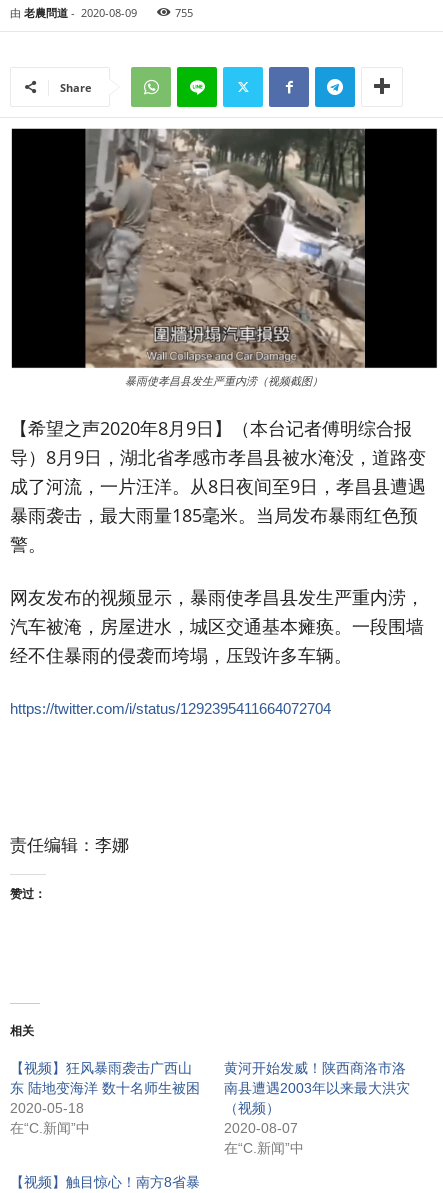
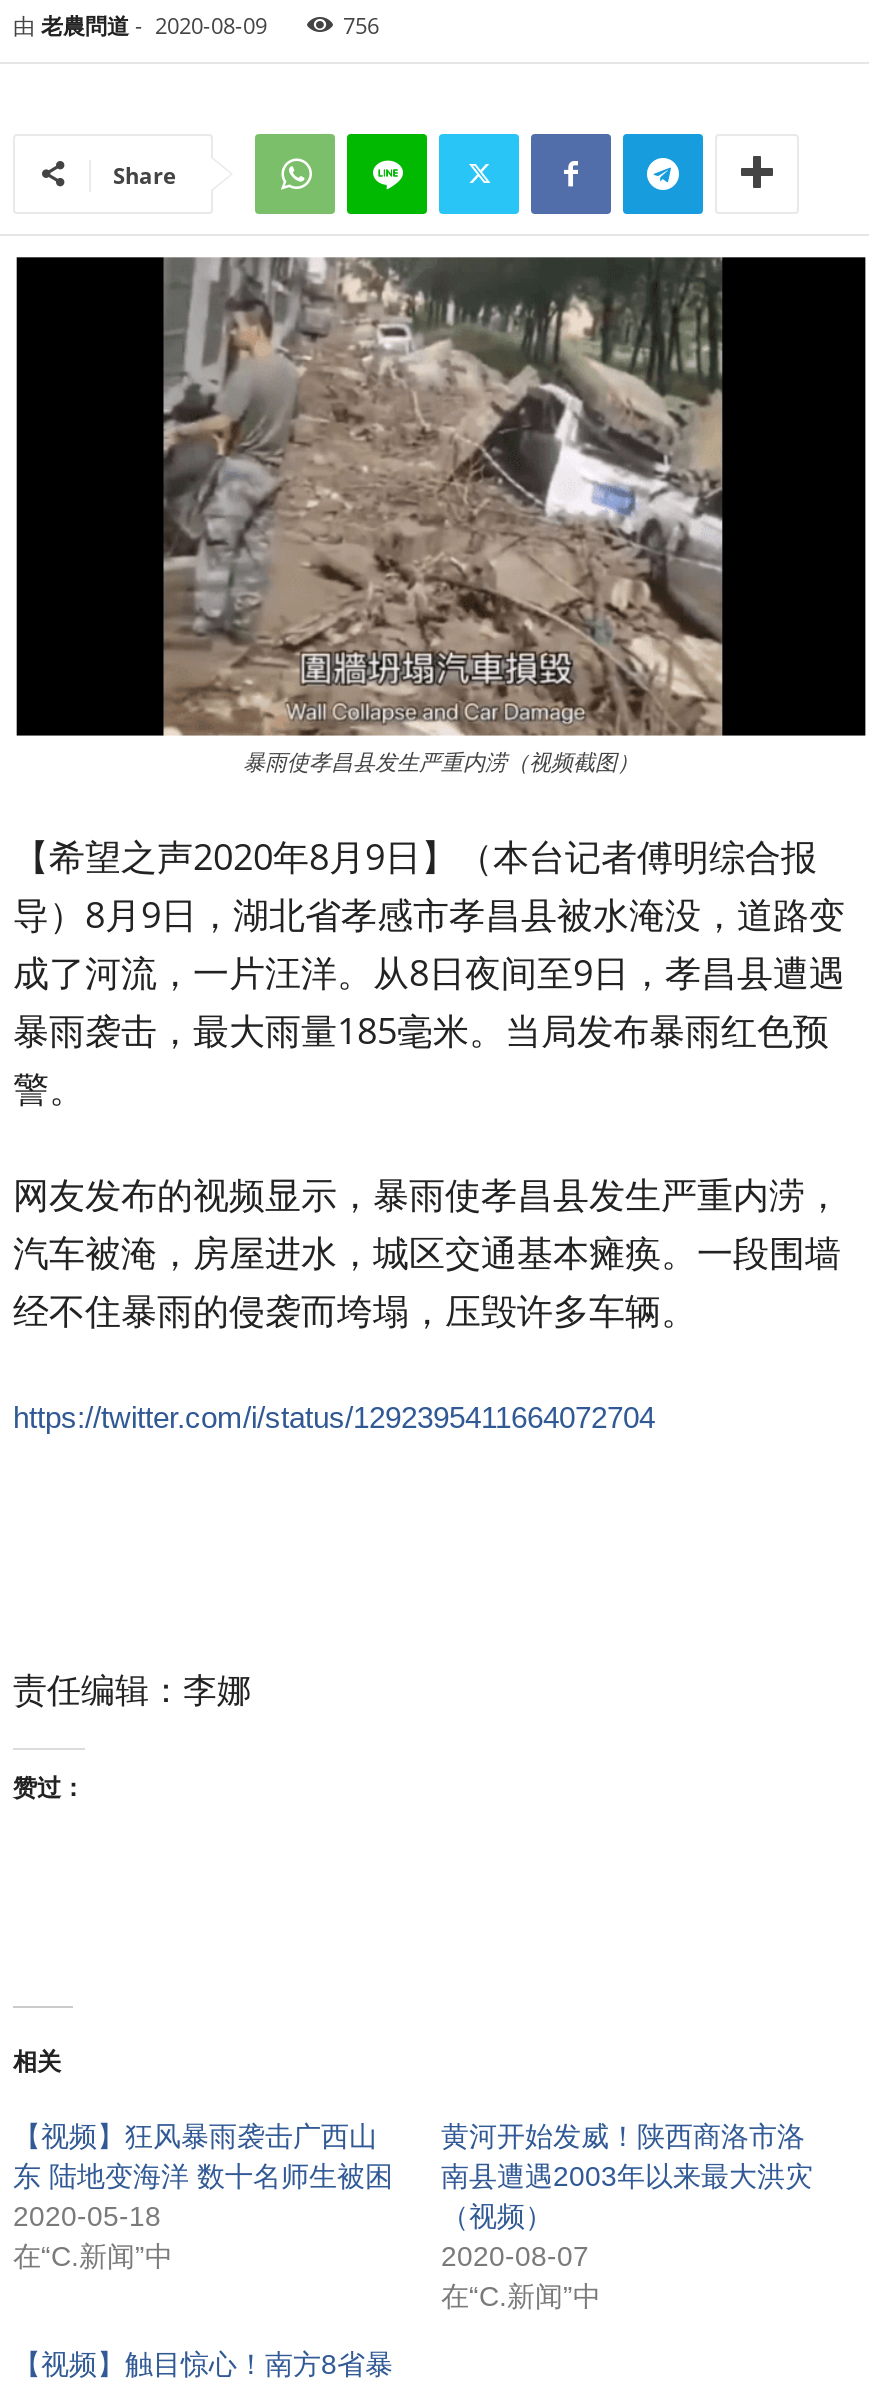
- 755
+ 756
